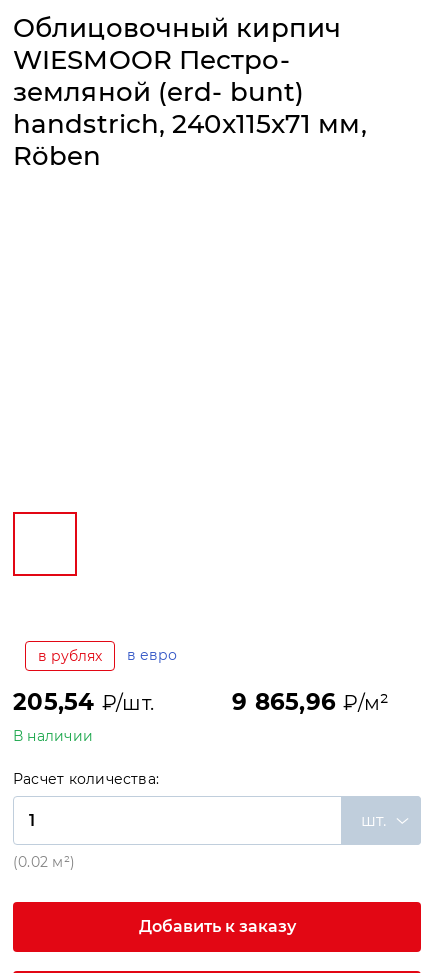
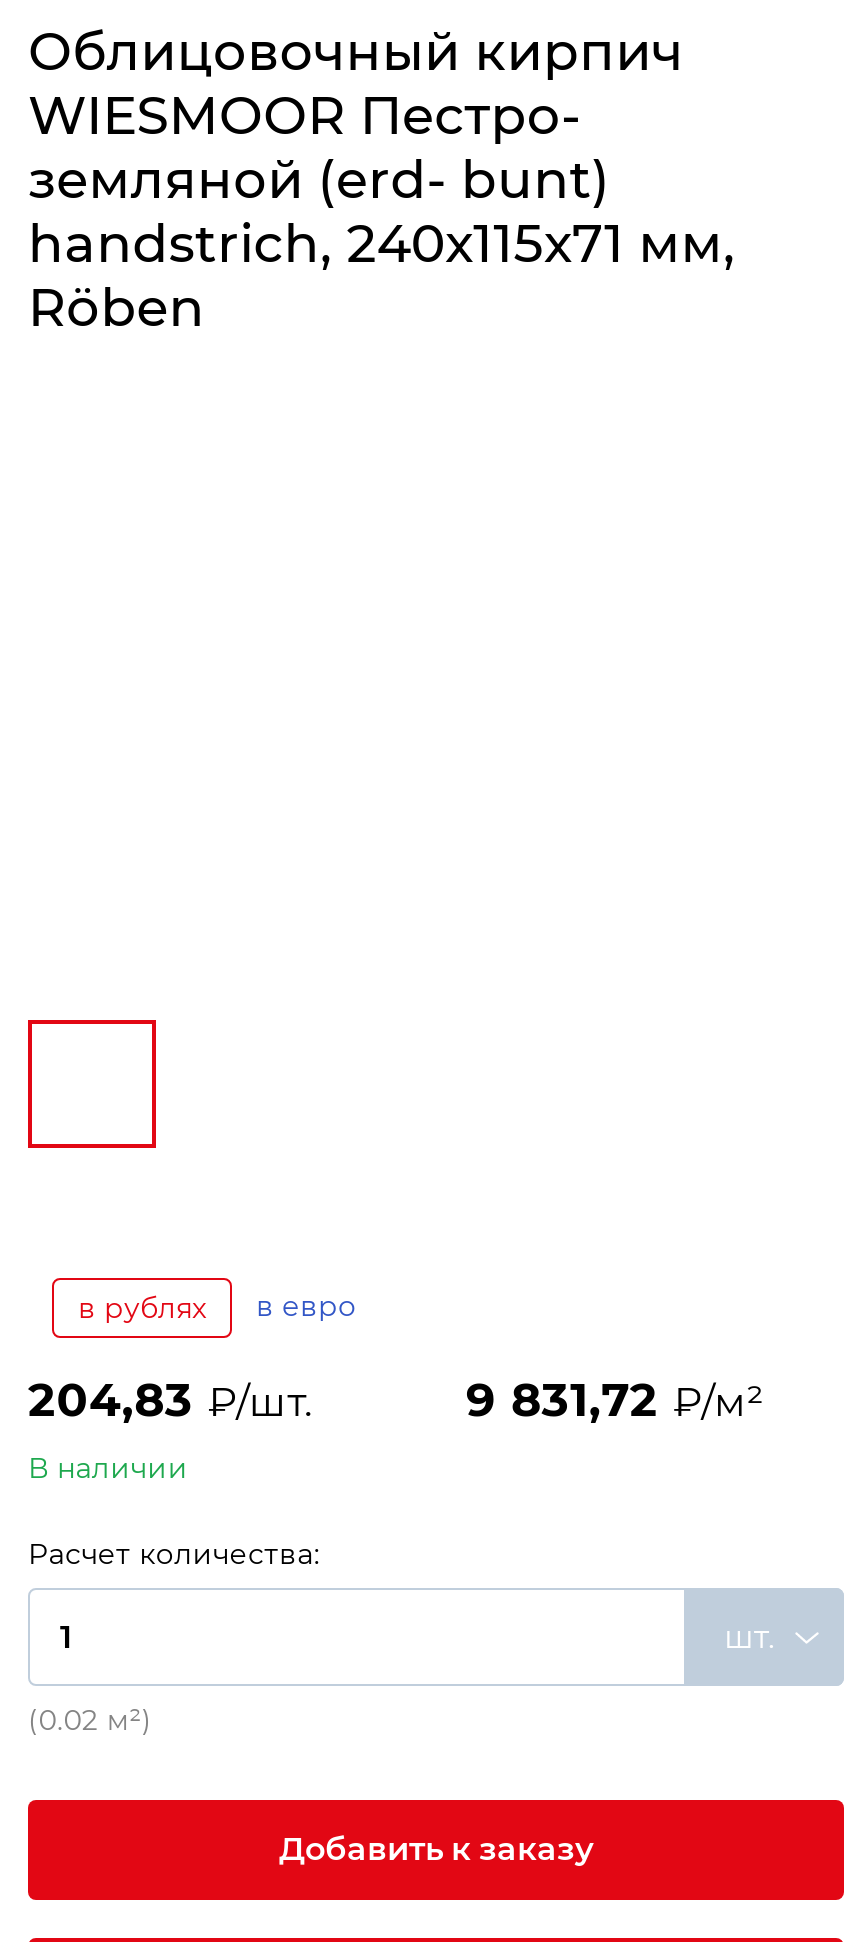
- 205,54 ₽/шт.
+ 204,83 ₽/шт.

- 9 865,96 ₽/м²
+ 9 831,72 ₽/м²
